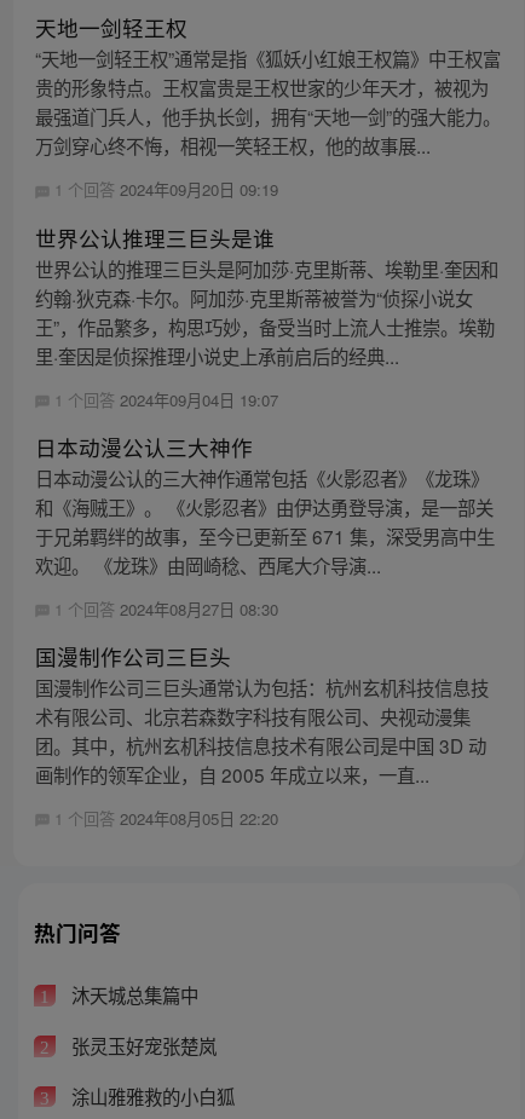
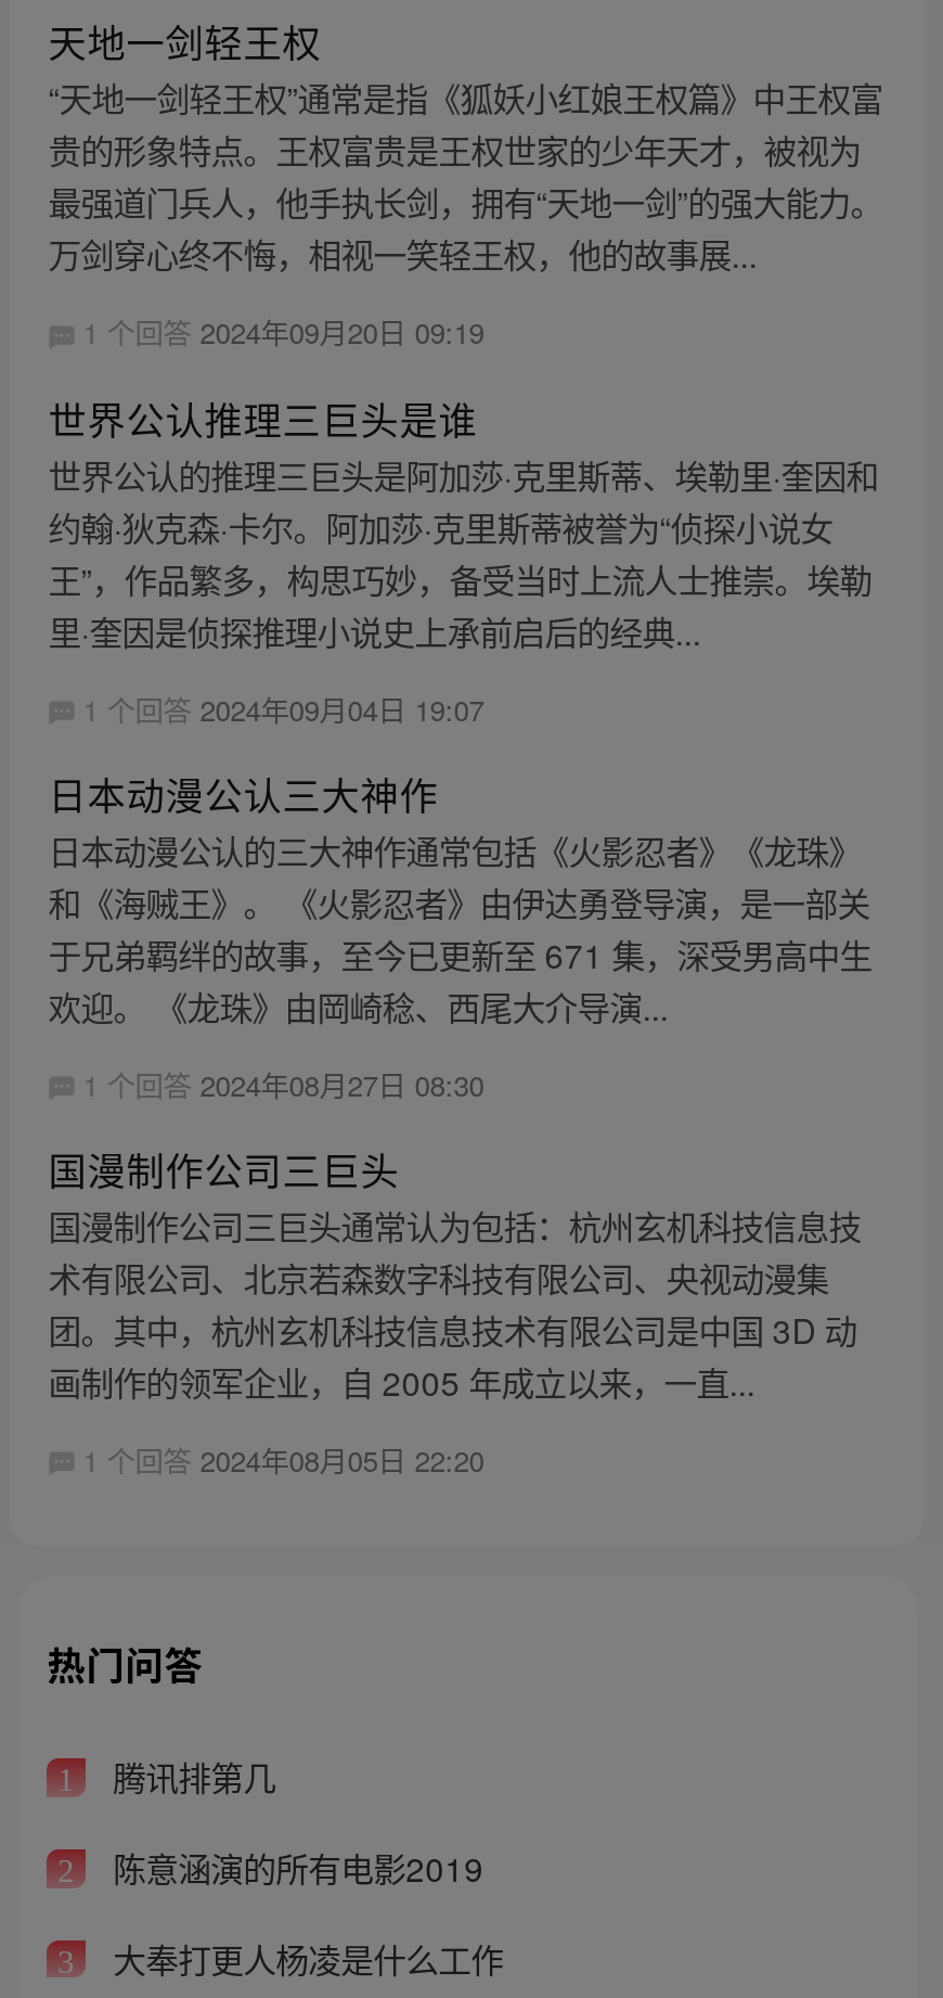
- 沐天城总集篇中
+ 腾讯排第几

- 张灵玉好宠张楚岚
+ 陈意涵演的所有电影2019

- 涂山雅雅救的小白狐
+ 大奉打更人杨凌是什么工作
